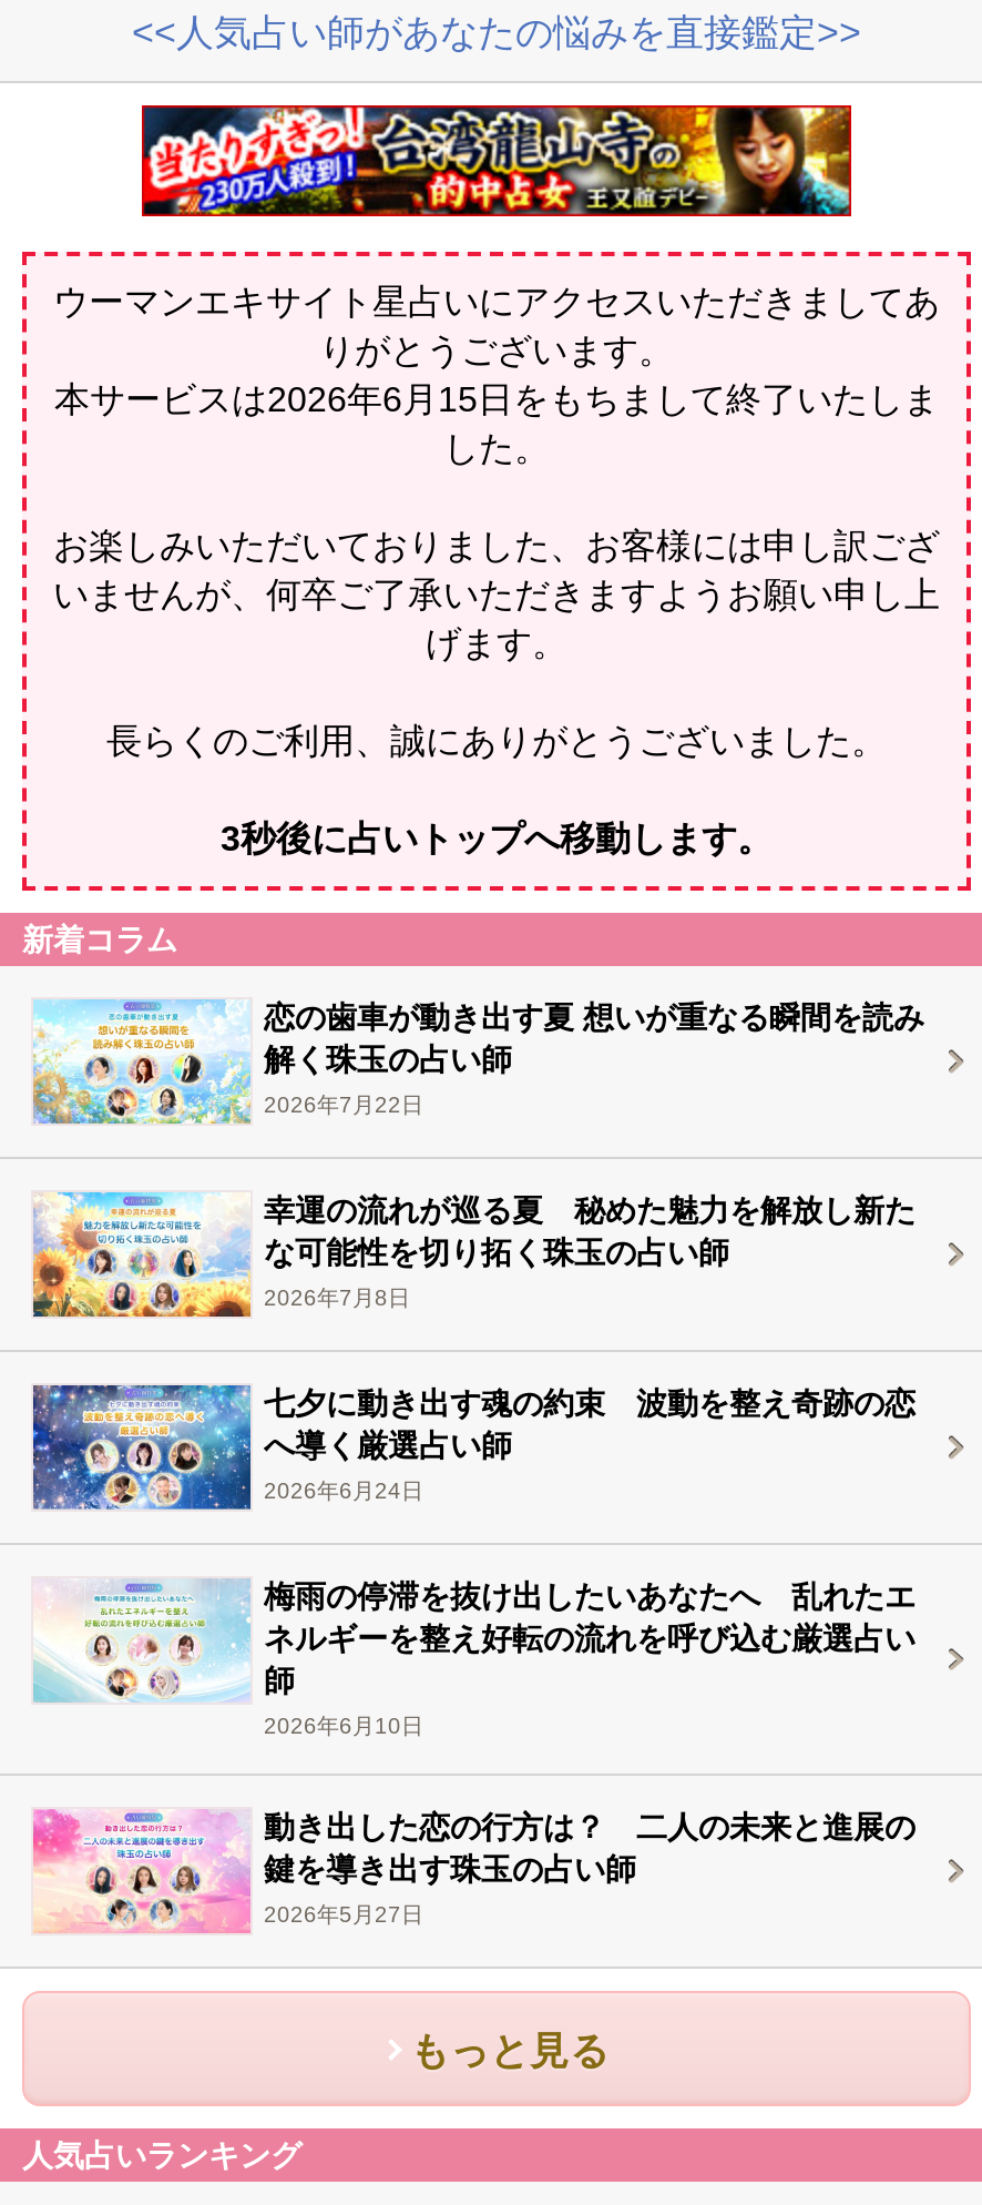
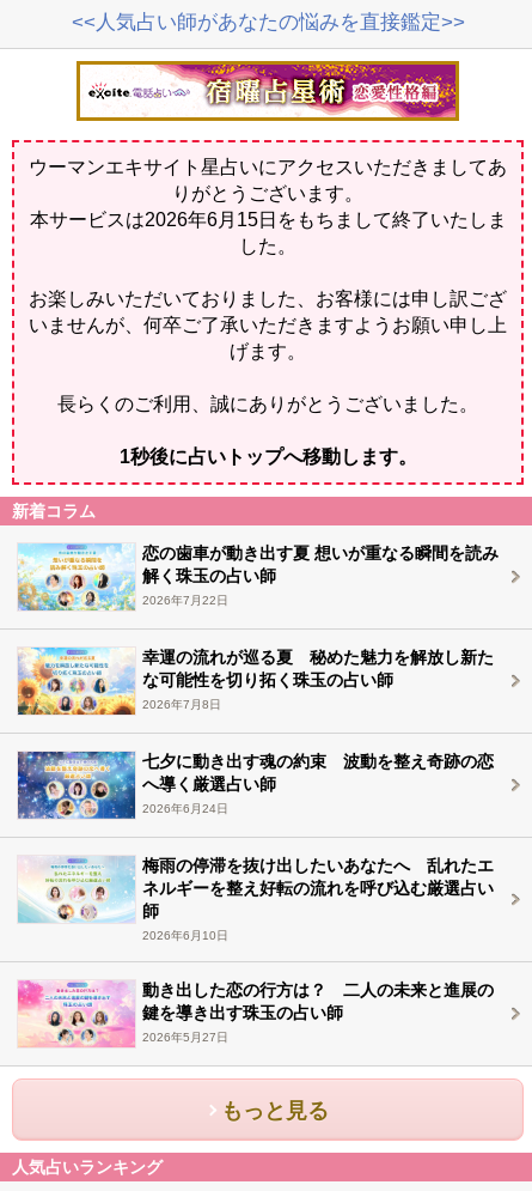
- [image]
+ [image]
